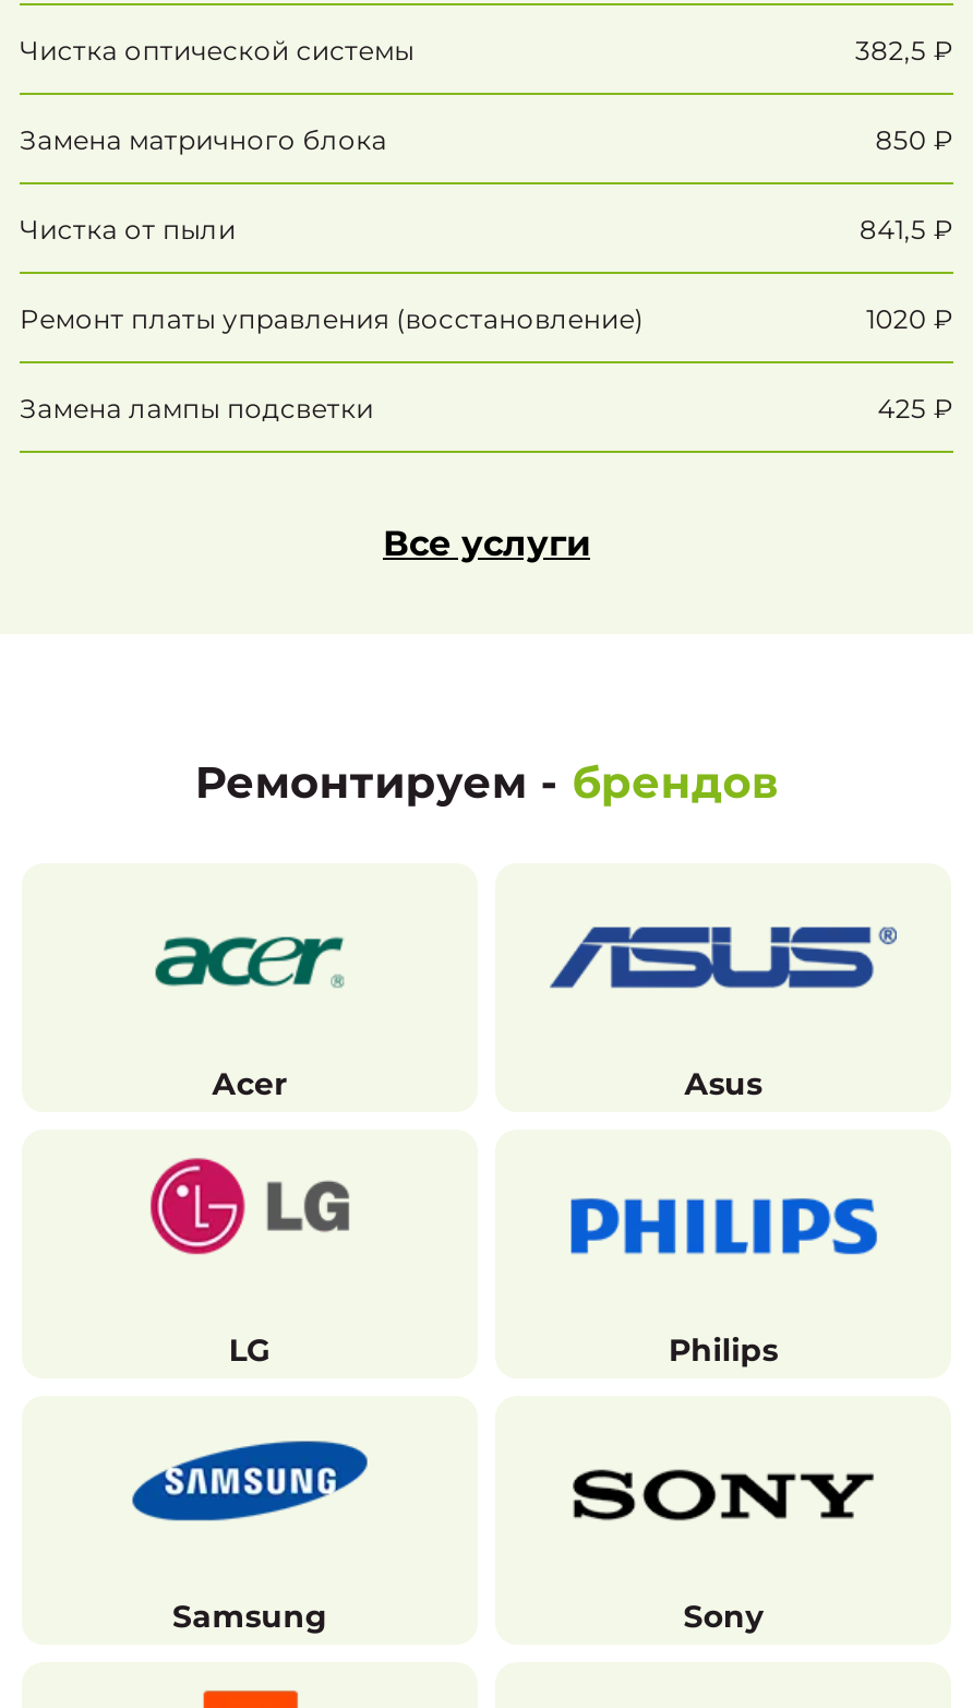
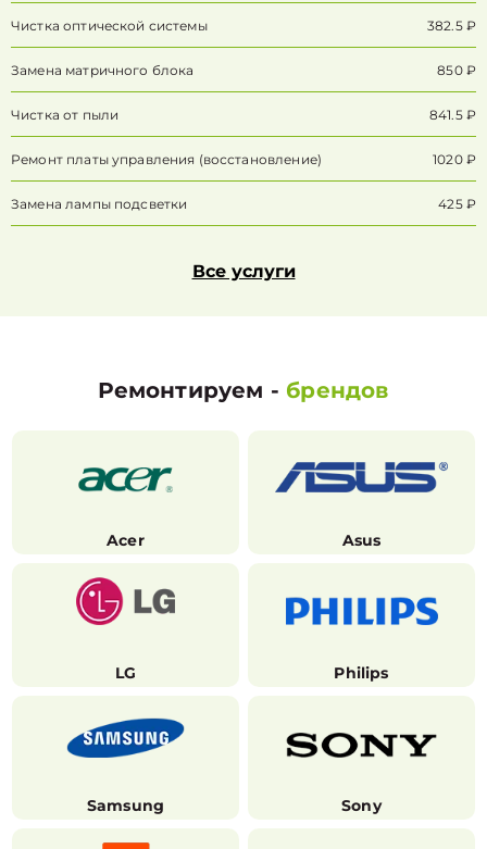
- 382,5 ₽
+ 382.5 ₽

- 841,5 ₽
+ 841.5 ₽
